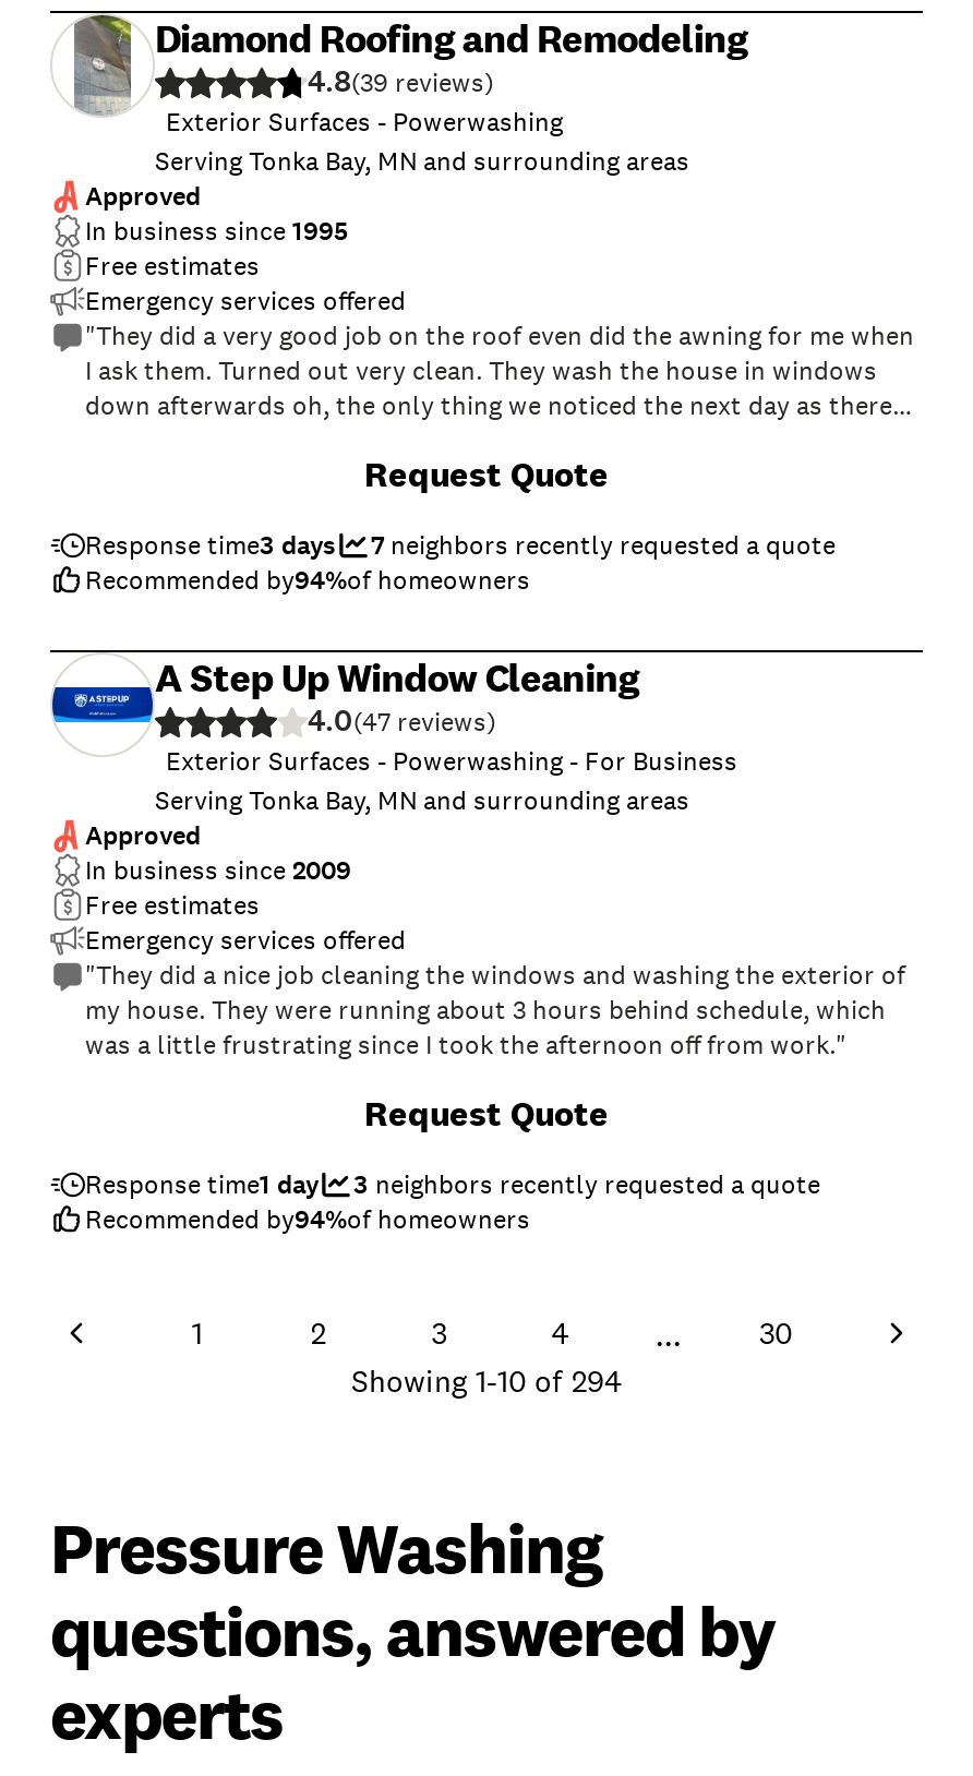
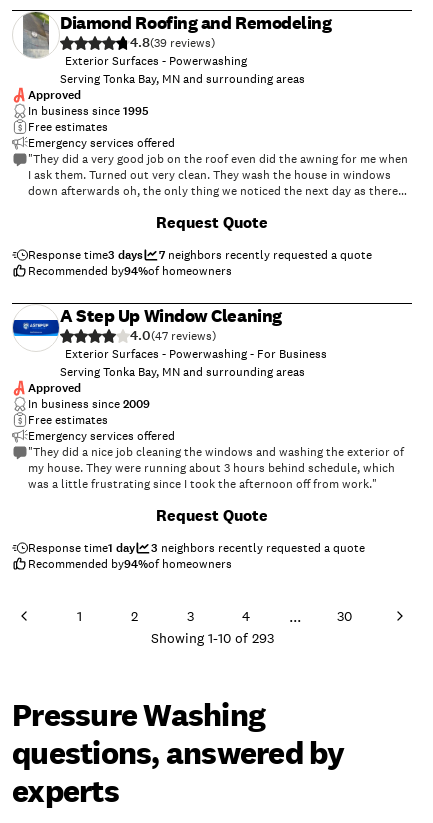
- Showing 1-10 of 294
+ Showing 1-10 of 293
